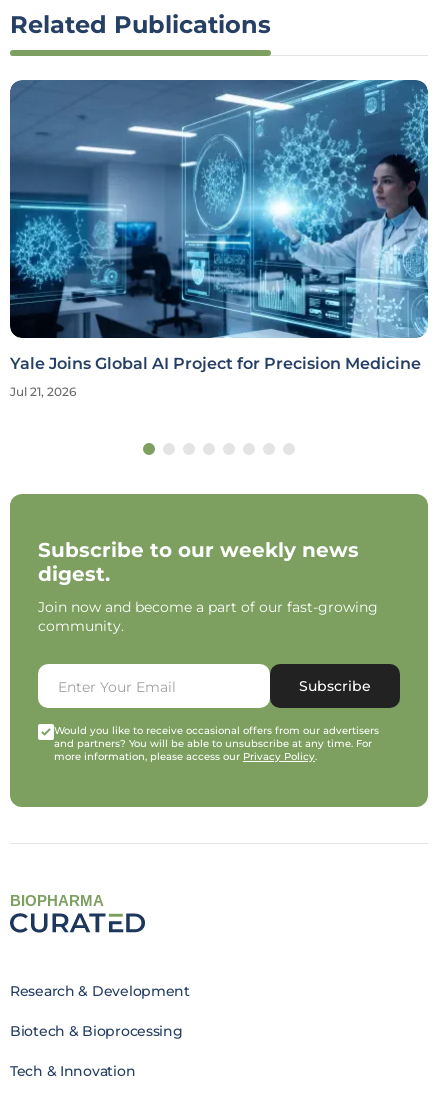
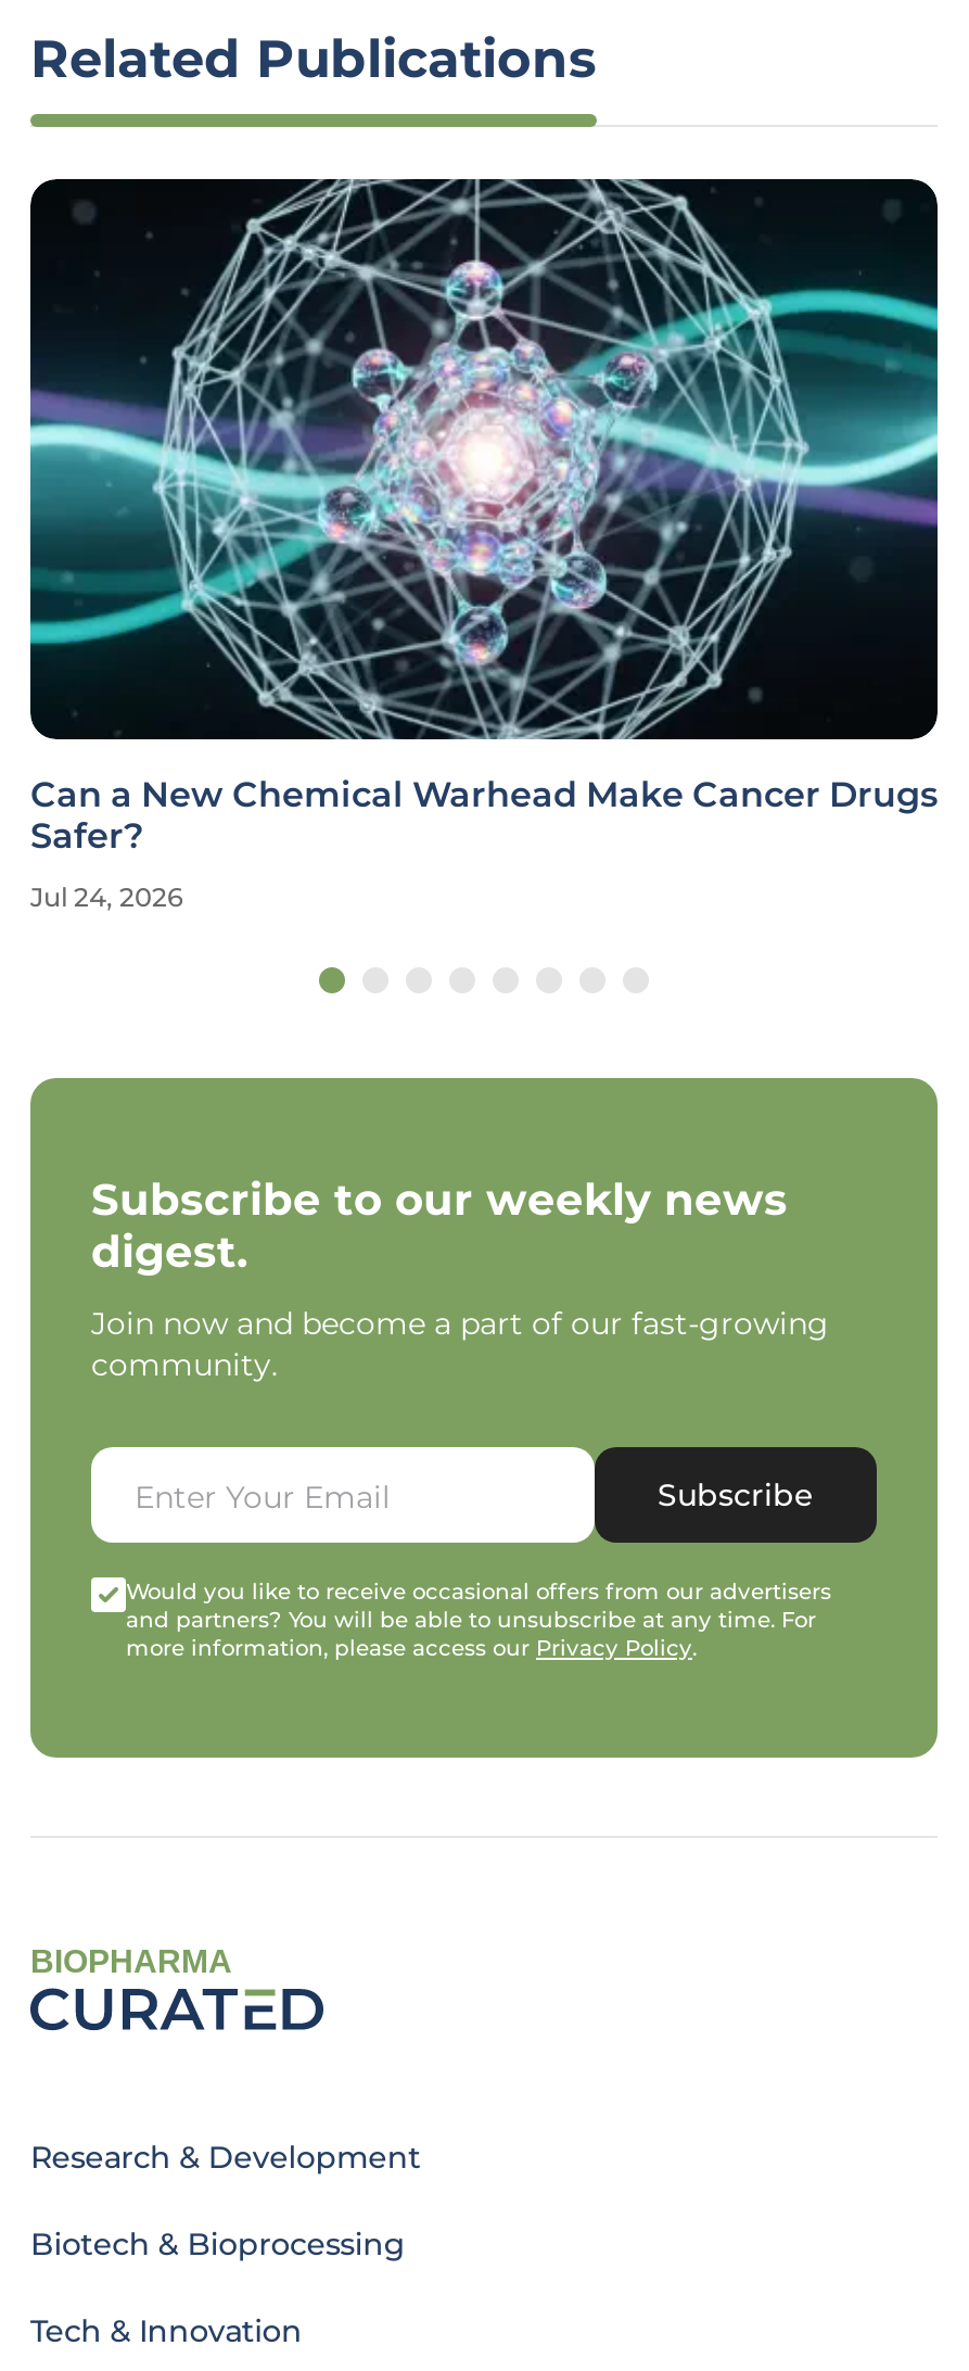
- [image]
- Yale Joins Global AI Project for Precision Medicine
+ [image]
+ Can a New Chemical Warhead Make Cancer Drugs
+ Safer?

- Jul 21, 2026
+ Jul 24, 2026
